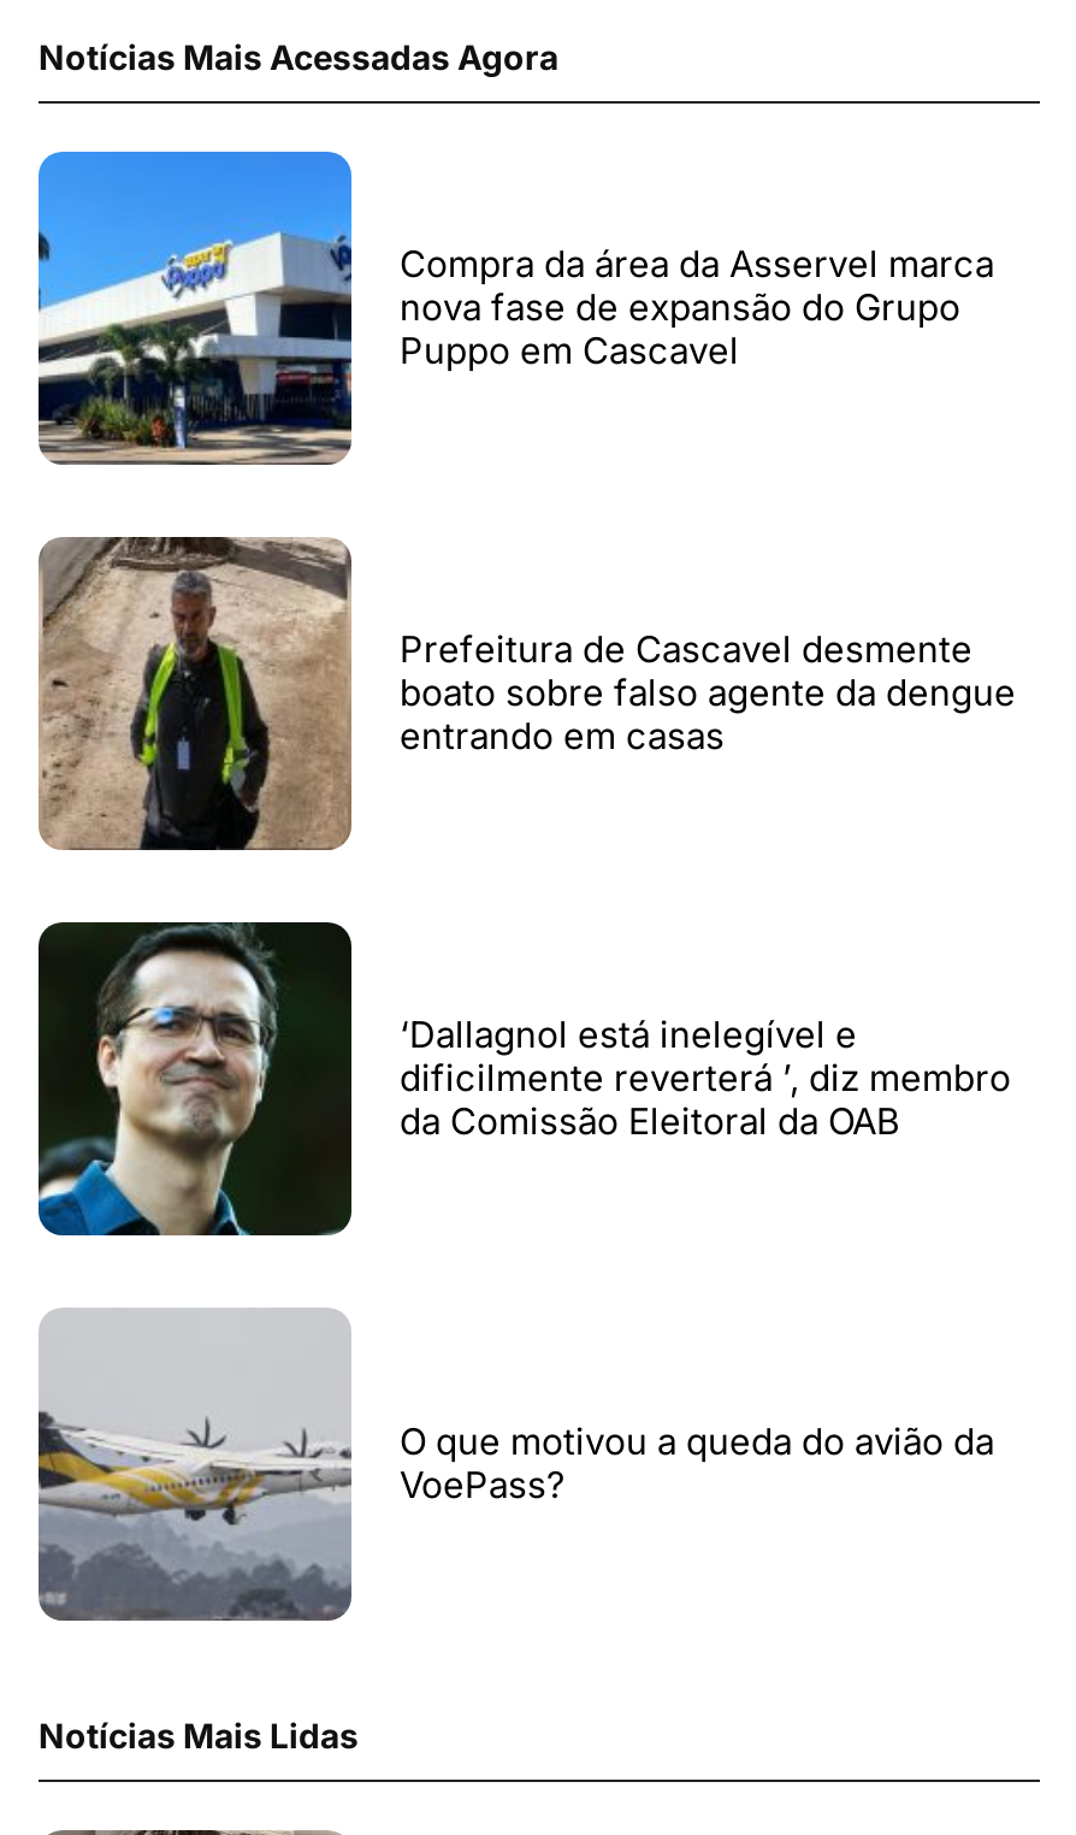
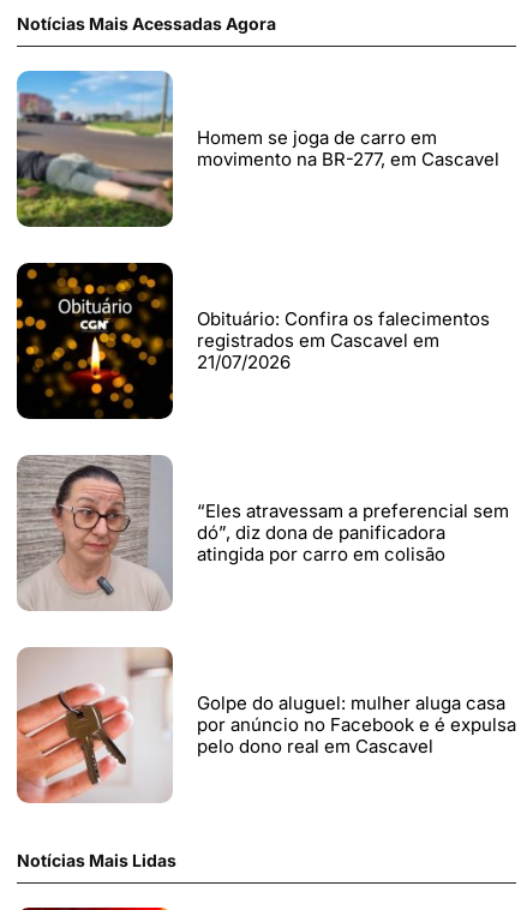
- [image]
- Compra da área da Asservel marca
- nova fase de expansão do Grupo
- Puppo em Cascavel
+ [image]
+ Homem se joga de carro em
+ movimento na BR-277, em Cascavel

- [image]
- Prefeitura de Cascavel desmente
- boato sobre falso agente da dengue
- entrando em casas
+ [image]
+ Obituário: Confira os falecimentos
+ registrados em Cascavel em
+ 21/07/2026

- [image]
- ‘Dallagnol está inelegível e
- dificilmente reverterá ’, diz membro
- da Comissão Eleitoral da OAB
+ [image]
+ “Eles atravessam a preferencial sem
+ dó”, diz dona de panificadora
+ atingida por carro em colisão

- [image]
- O que motivou a queda do avião da
- VoePass?
+ [image]
+ Golpe do aluguel: mulher aluga casa
+ por anúncio no Facebook e é expulsa
+ pelo dono real em Cascavel
